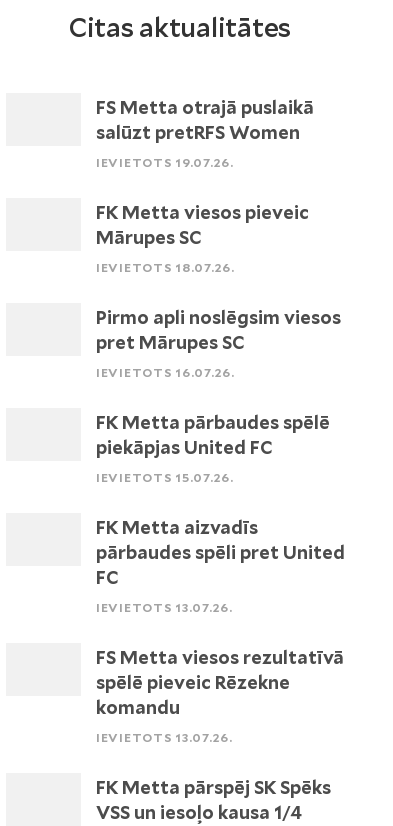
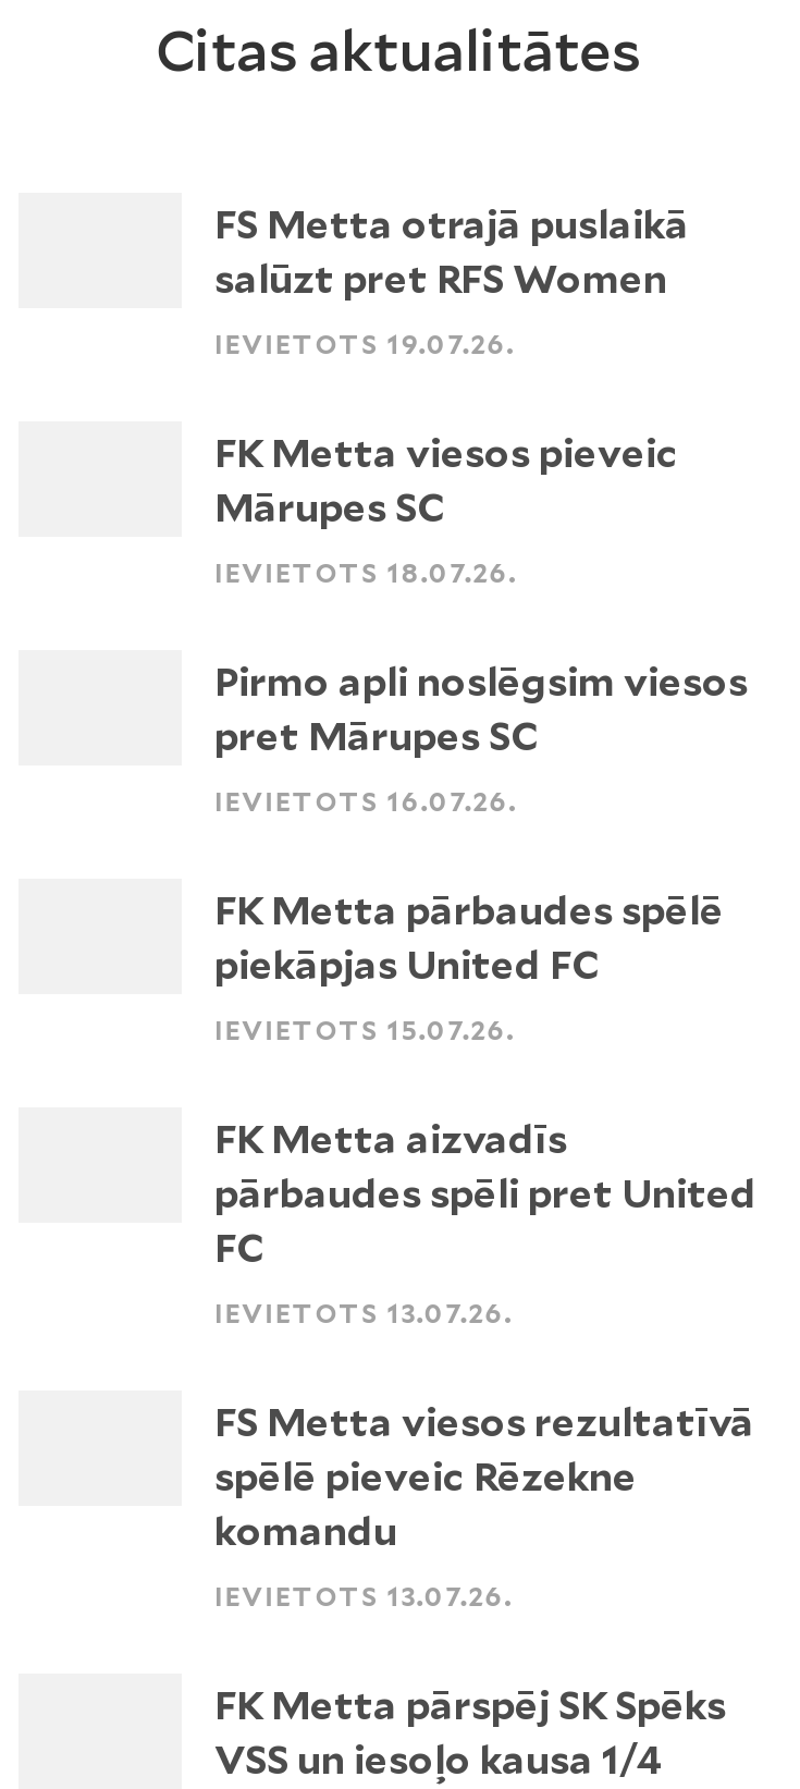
- salūzt pretRFS Women
+ salūzt pret RFS Women
